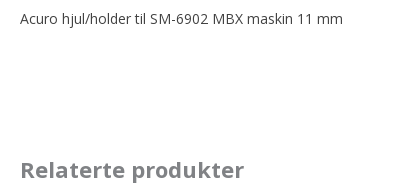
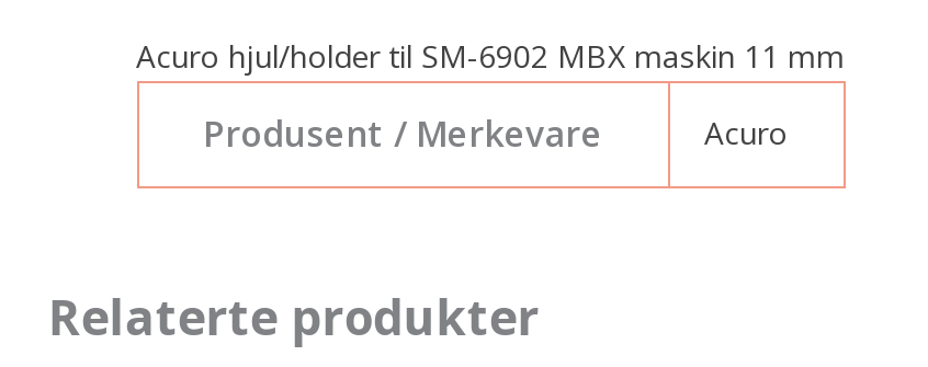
+ Produsent / Merkevare
+ Acuro
